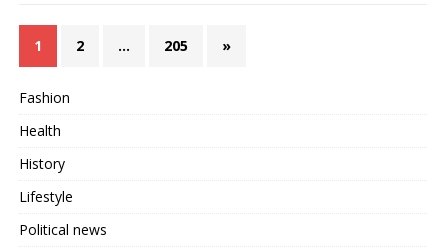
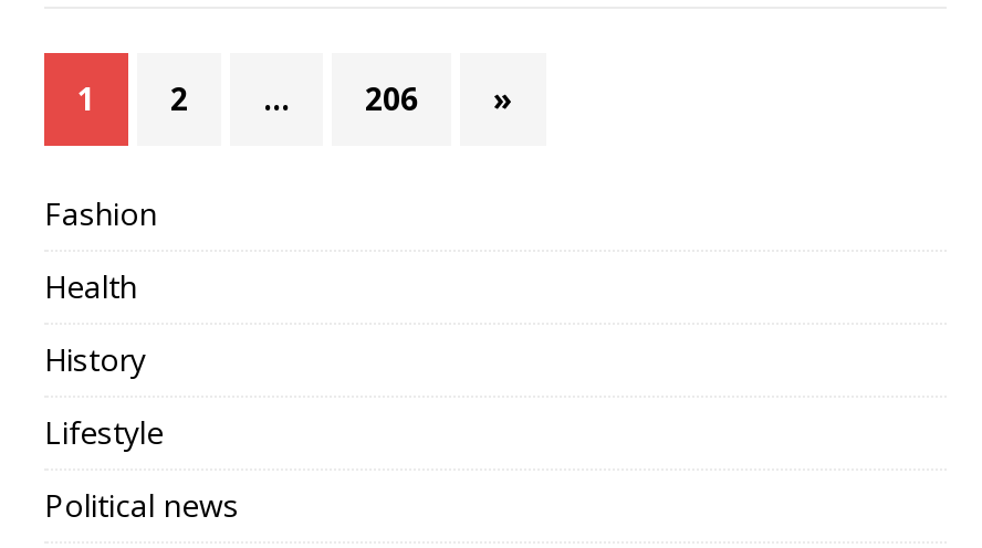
- 205
+ 206
